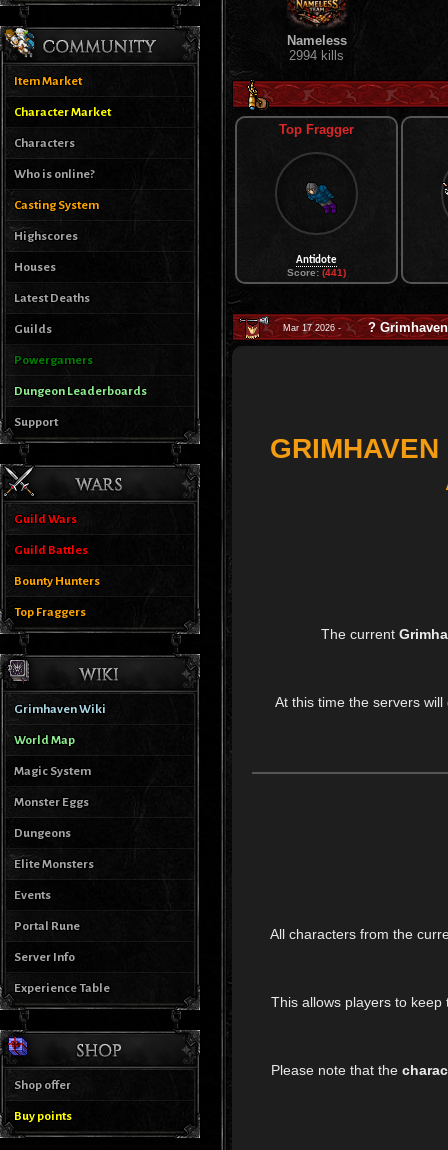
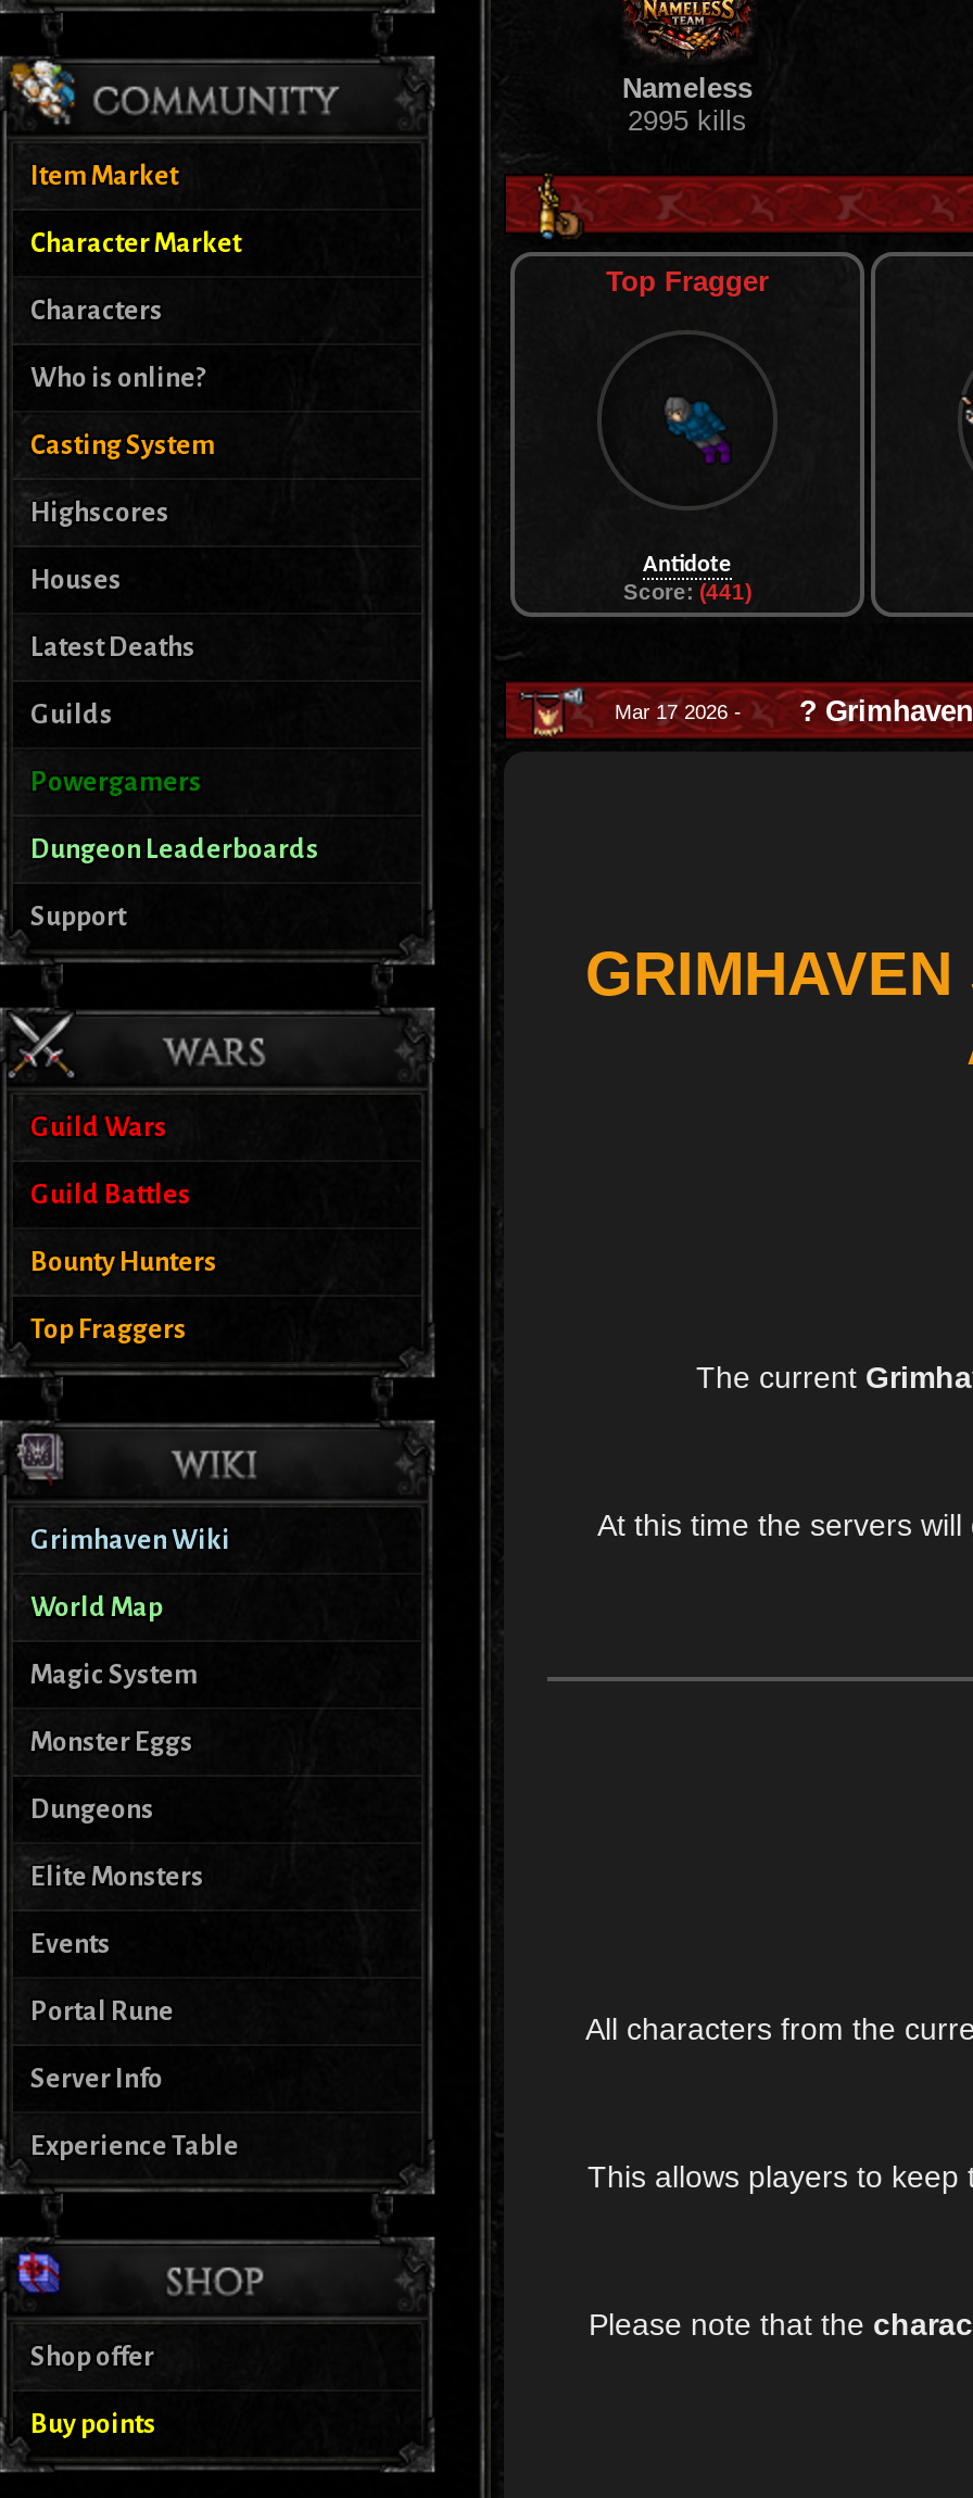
- 2994 kills
+ 2995 kills
